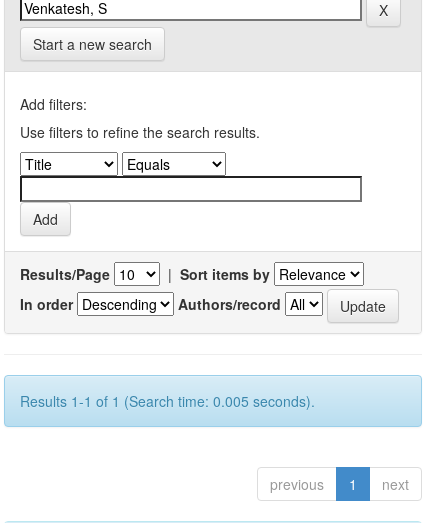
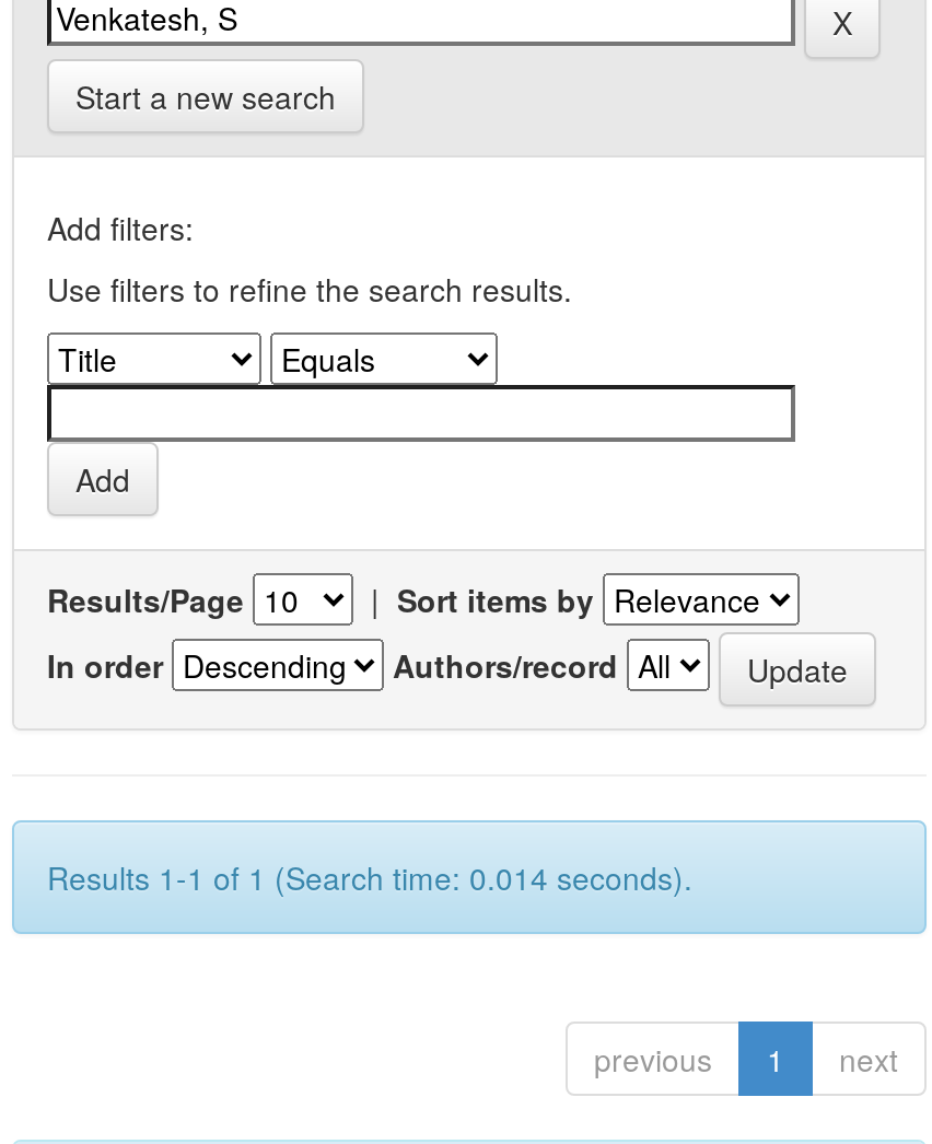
- Results 1-1 of 1 (Search time: 0.005 seconds).
+ Results 1-1 of 1 (Search time: 0.014 seconds).
